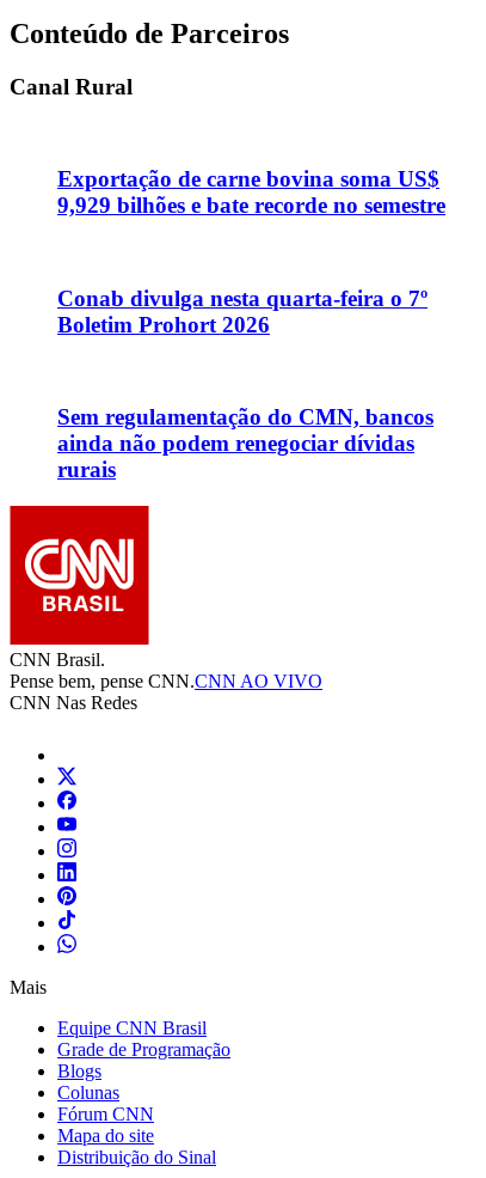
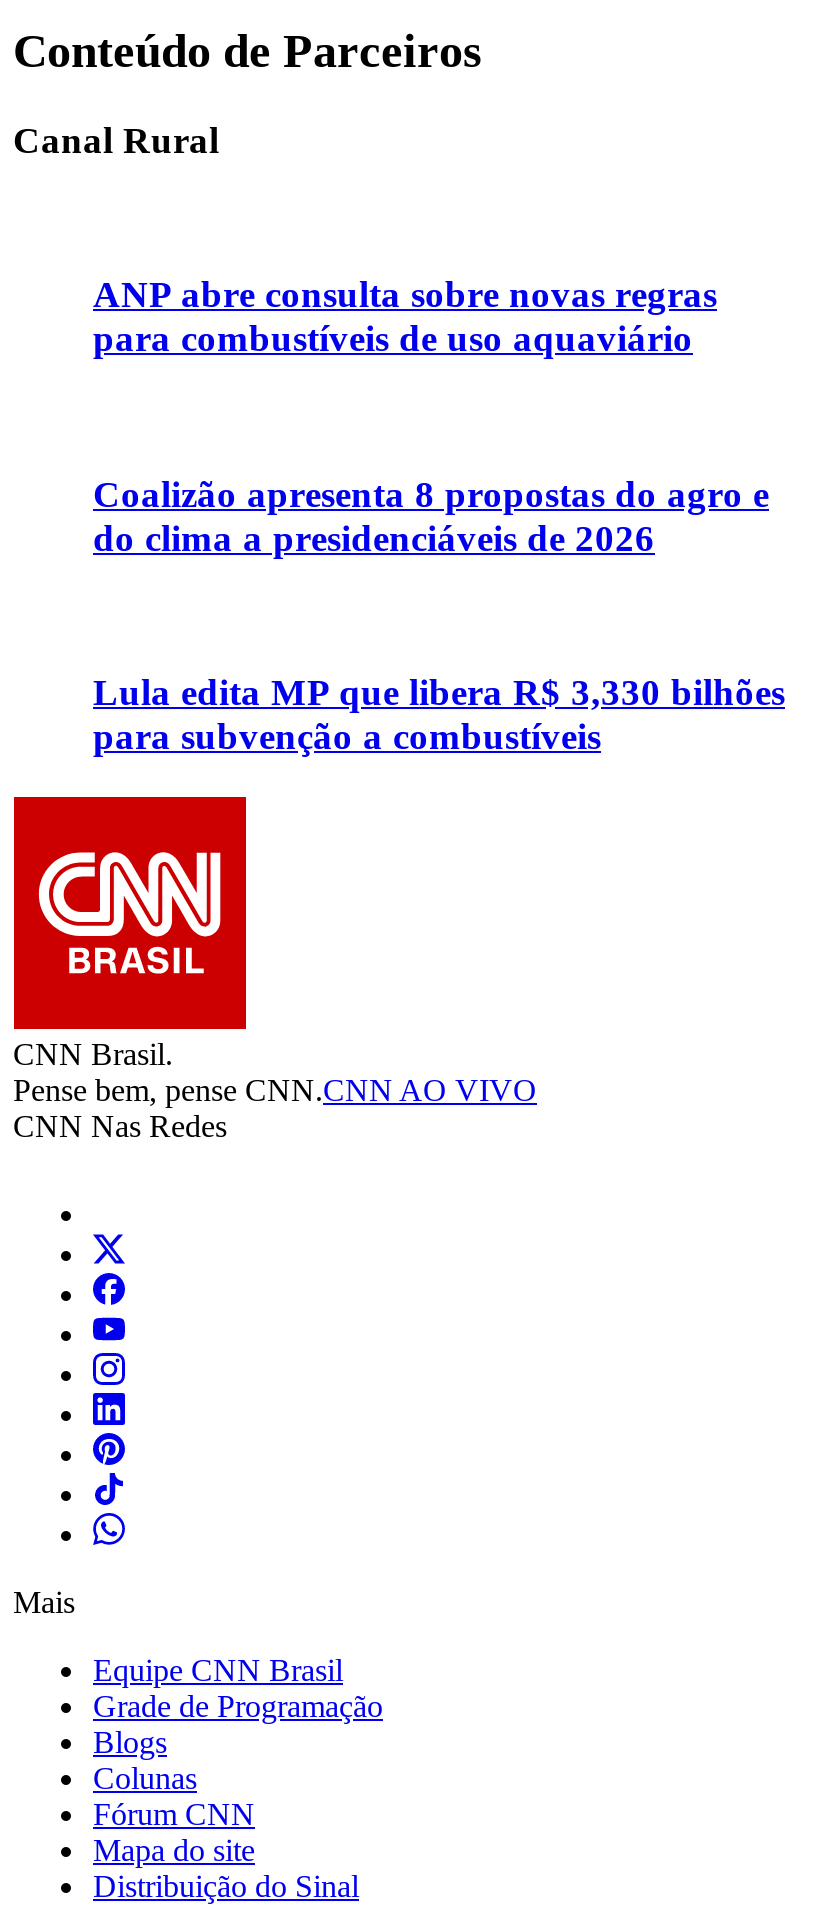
- Exportação de carne bovina soma US$
- 9,929 bilhões e bate recorde no semestre
+ ANP abre consulta sobre novas regras
+ para combustíveis de uso aquaviário

- Conab divulga nesta quarta-feira o 7º
- Boletim Prohort 2026
+ Coalizão apresenta 8 propostas do agro e
+ do clima a presidenciáveis de 2026

- Sem regulamentação do CMN, bancos
- ainda não podem renegociar dívidas
- rurais
+ Lula edita MP que libera R$ 3,330 bilhões
+ para subvenção a combustíveis
